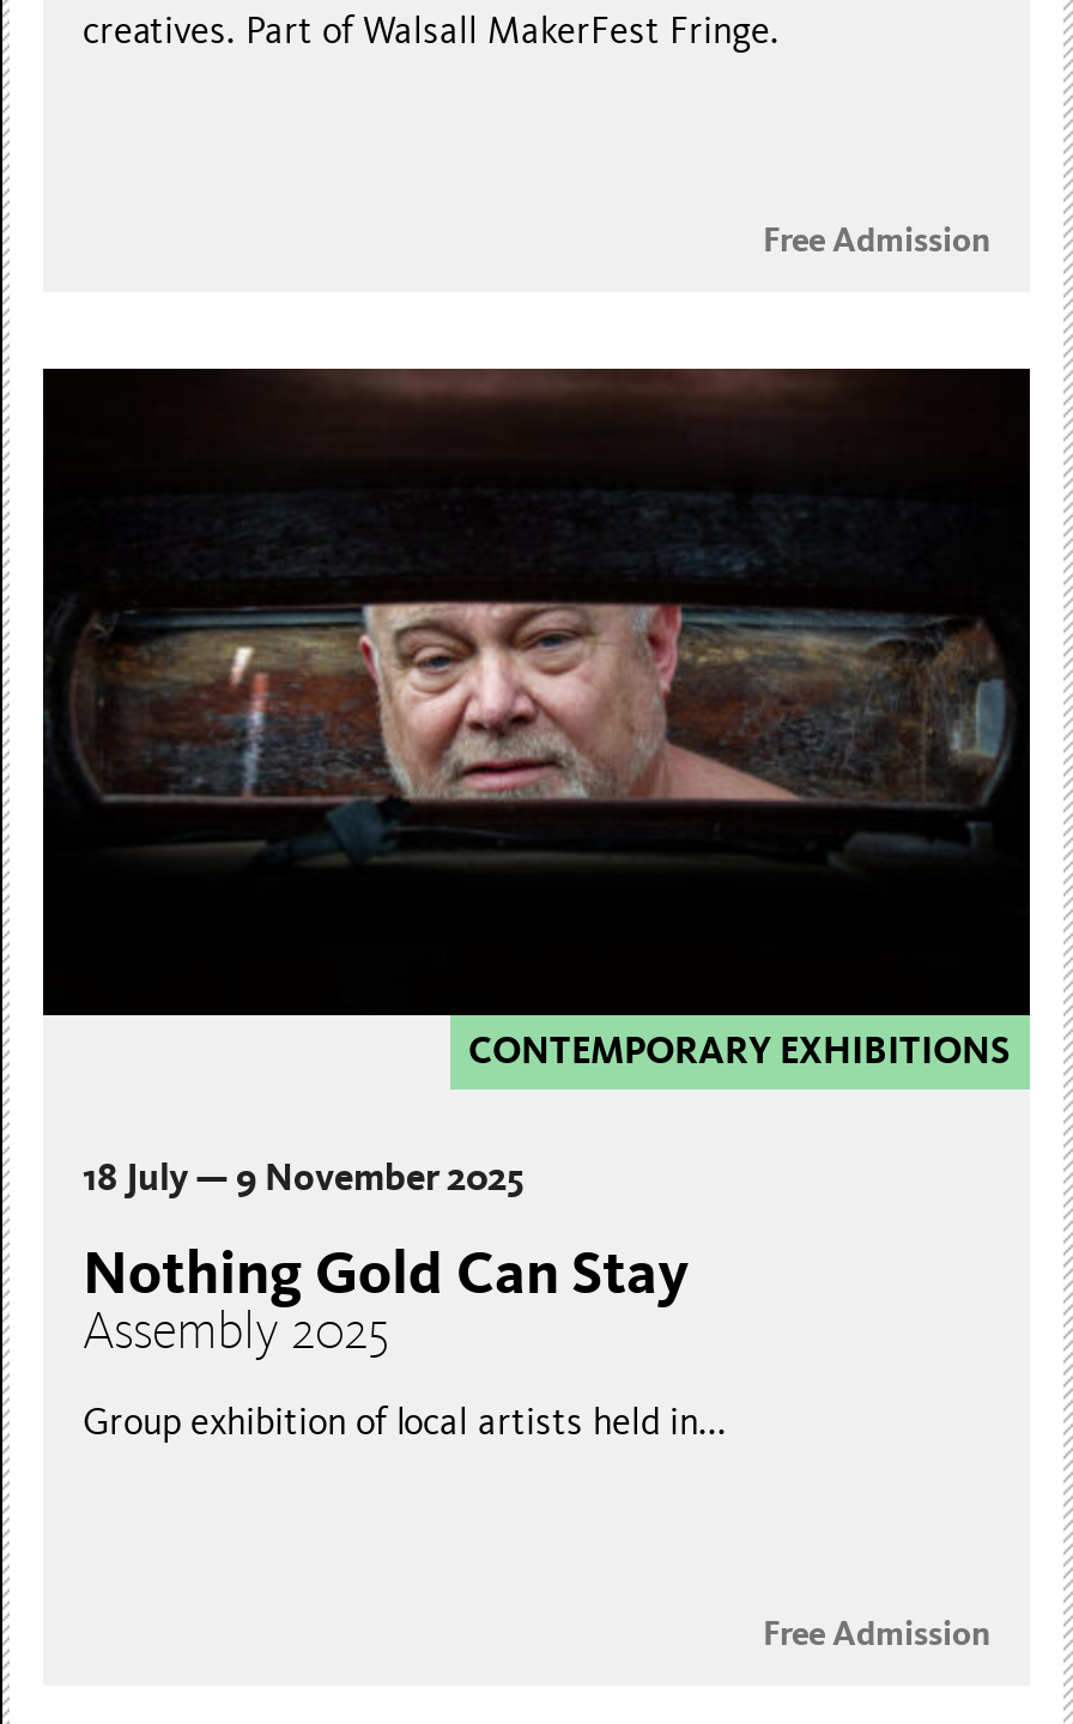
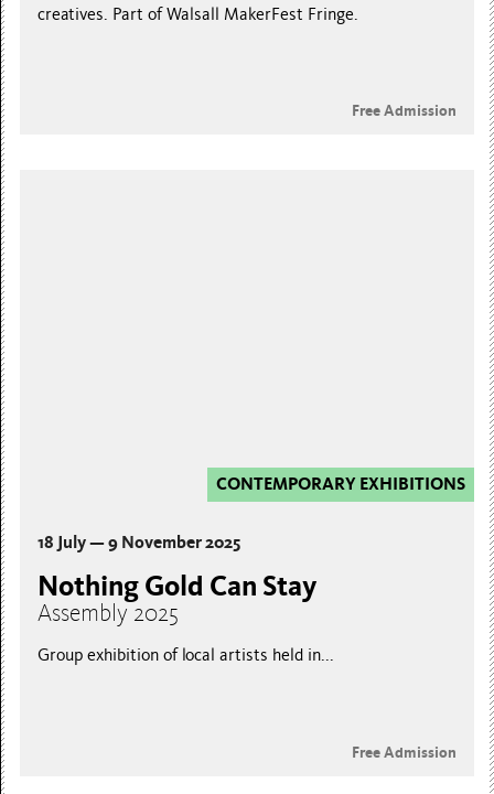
- [image]
